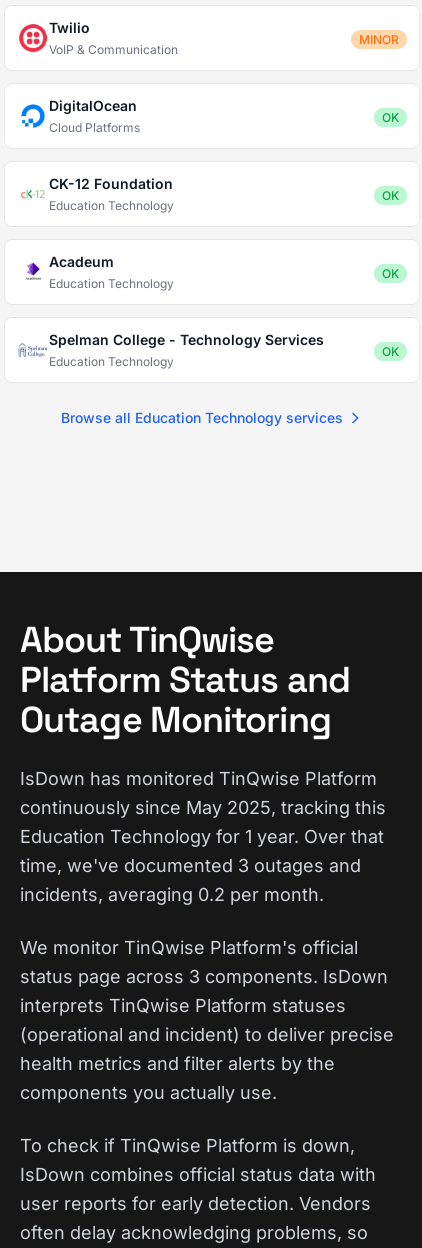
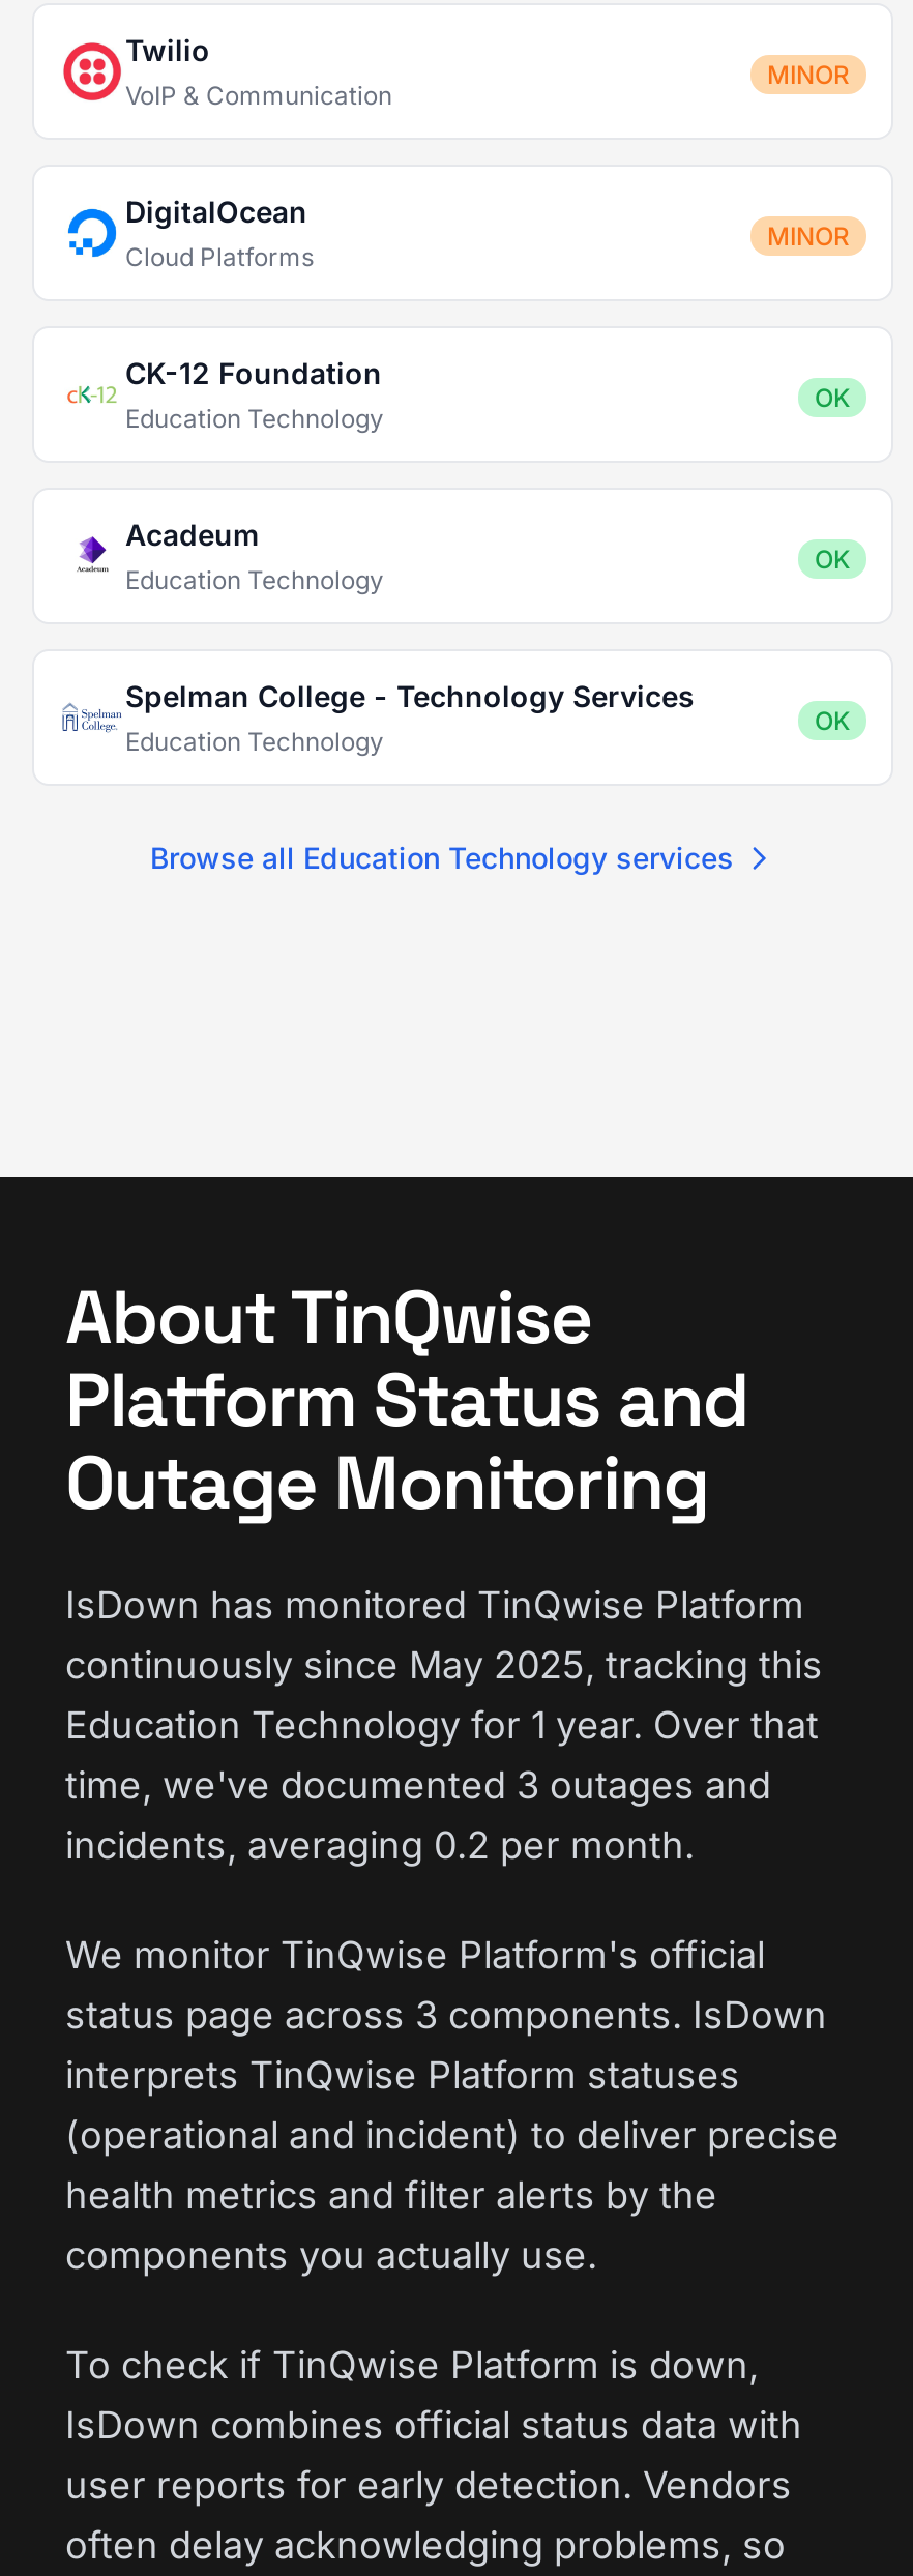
- OK
+ MINOR
